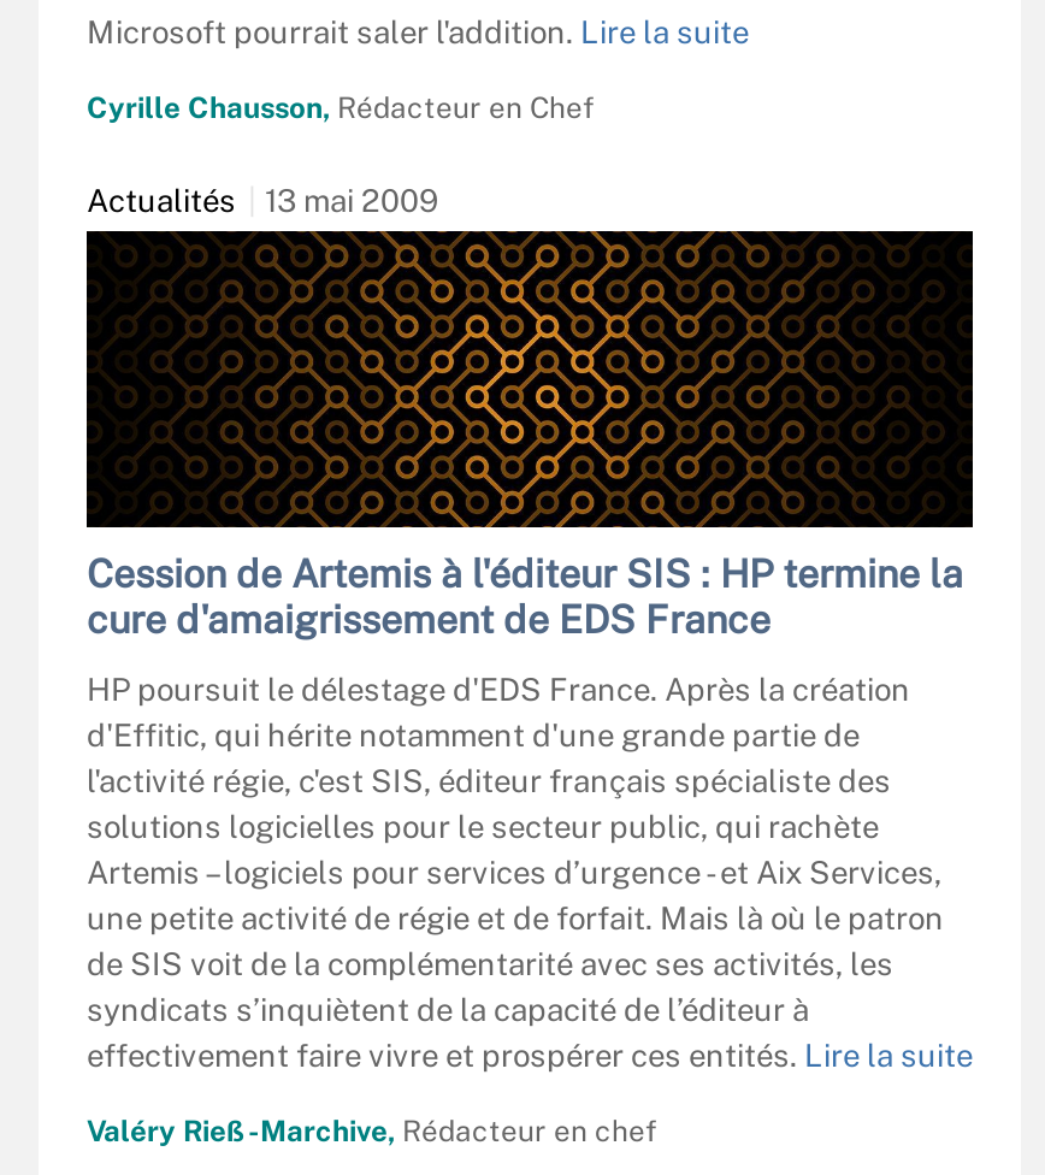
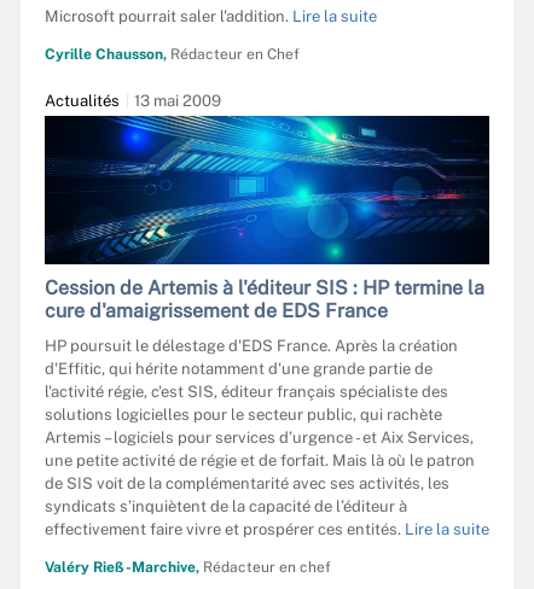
- [image]
+ [image]
